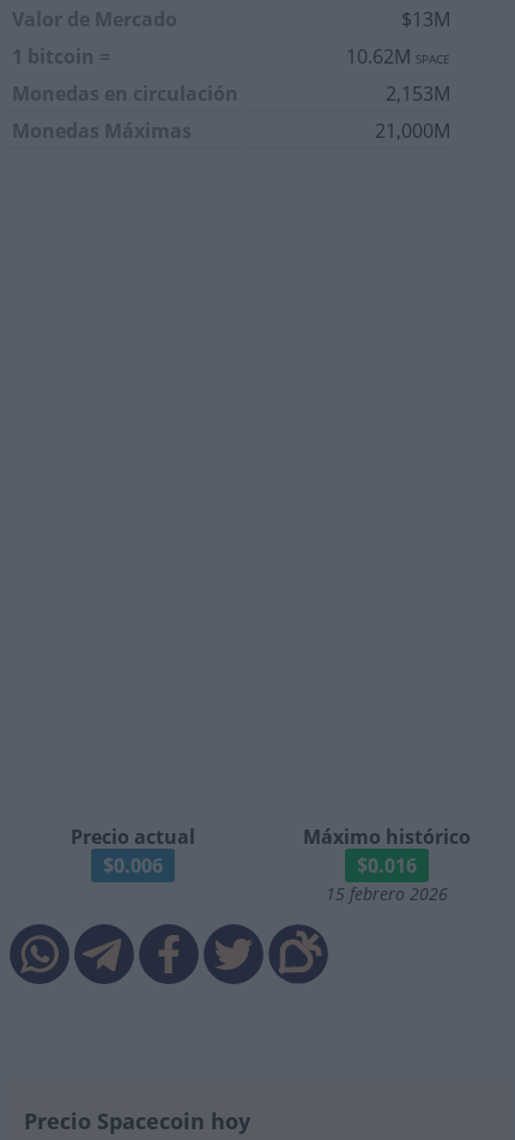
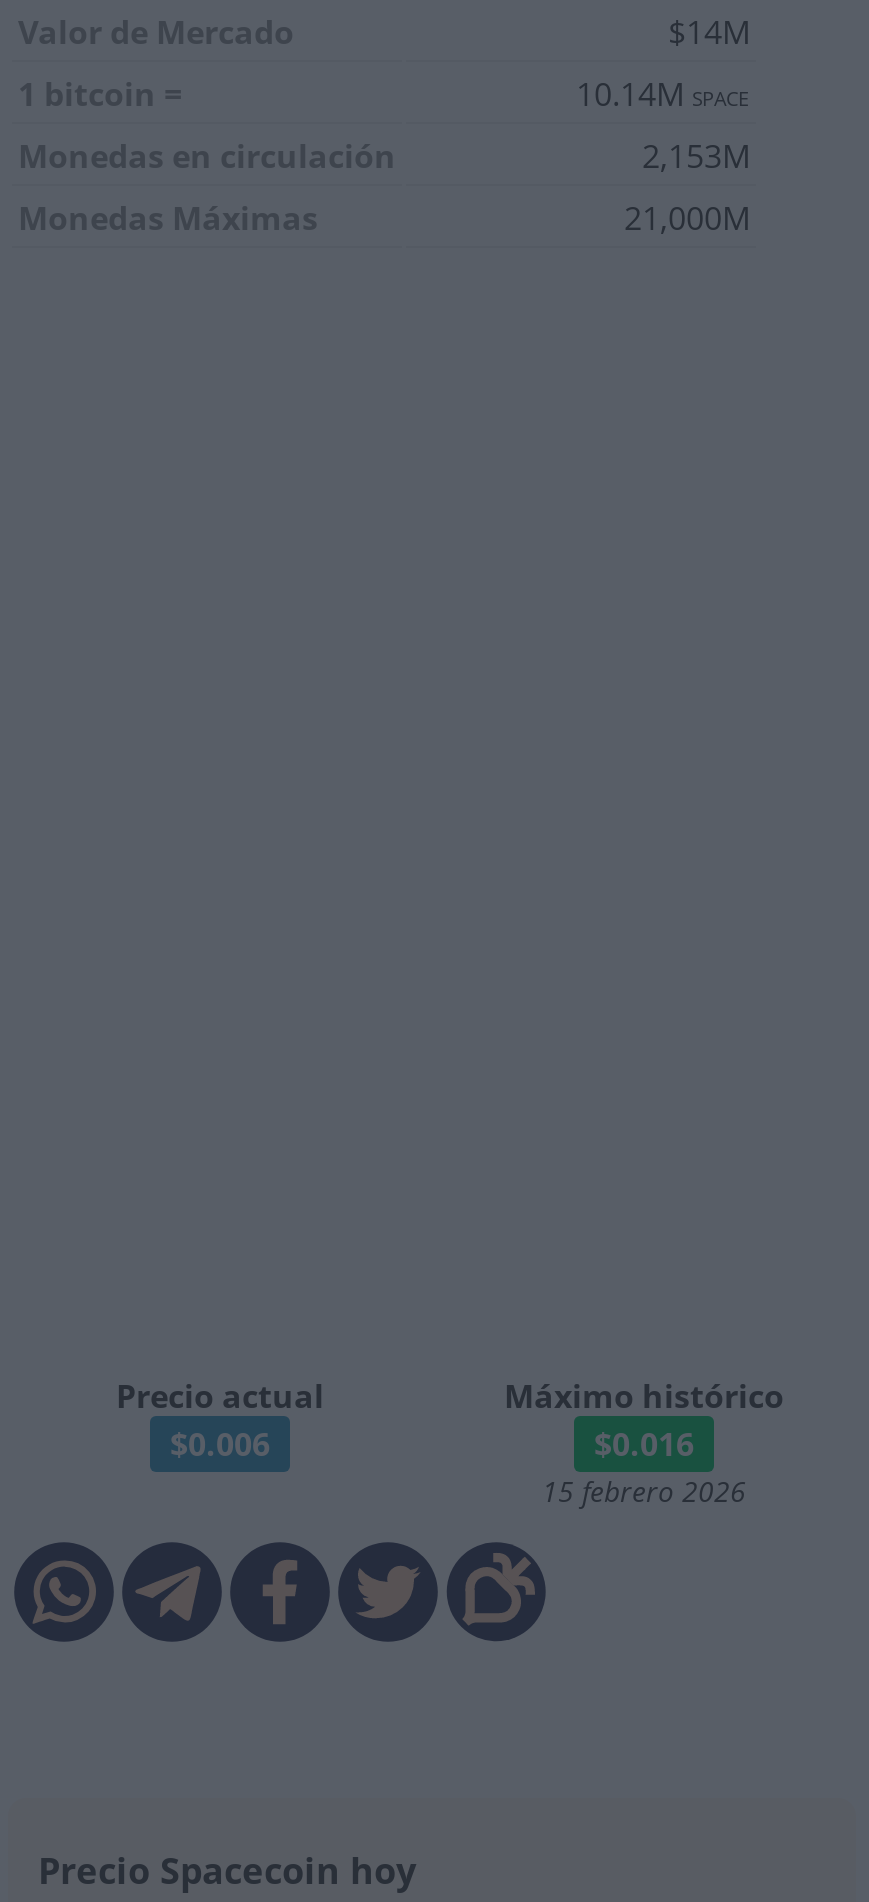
- $13M
+ $14M

- 10.62M SPACE
+ 10.14M SPACE
